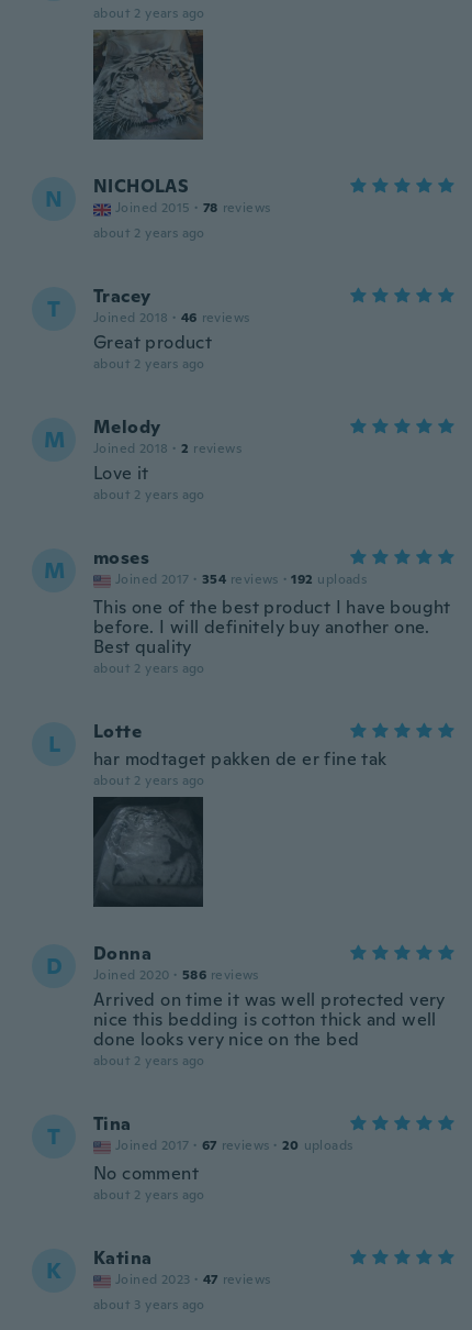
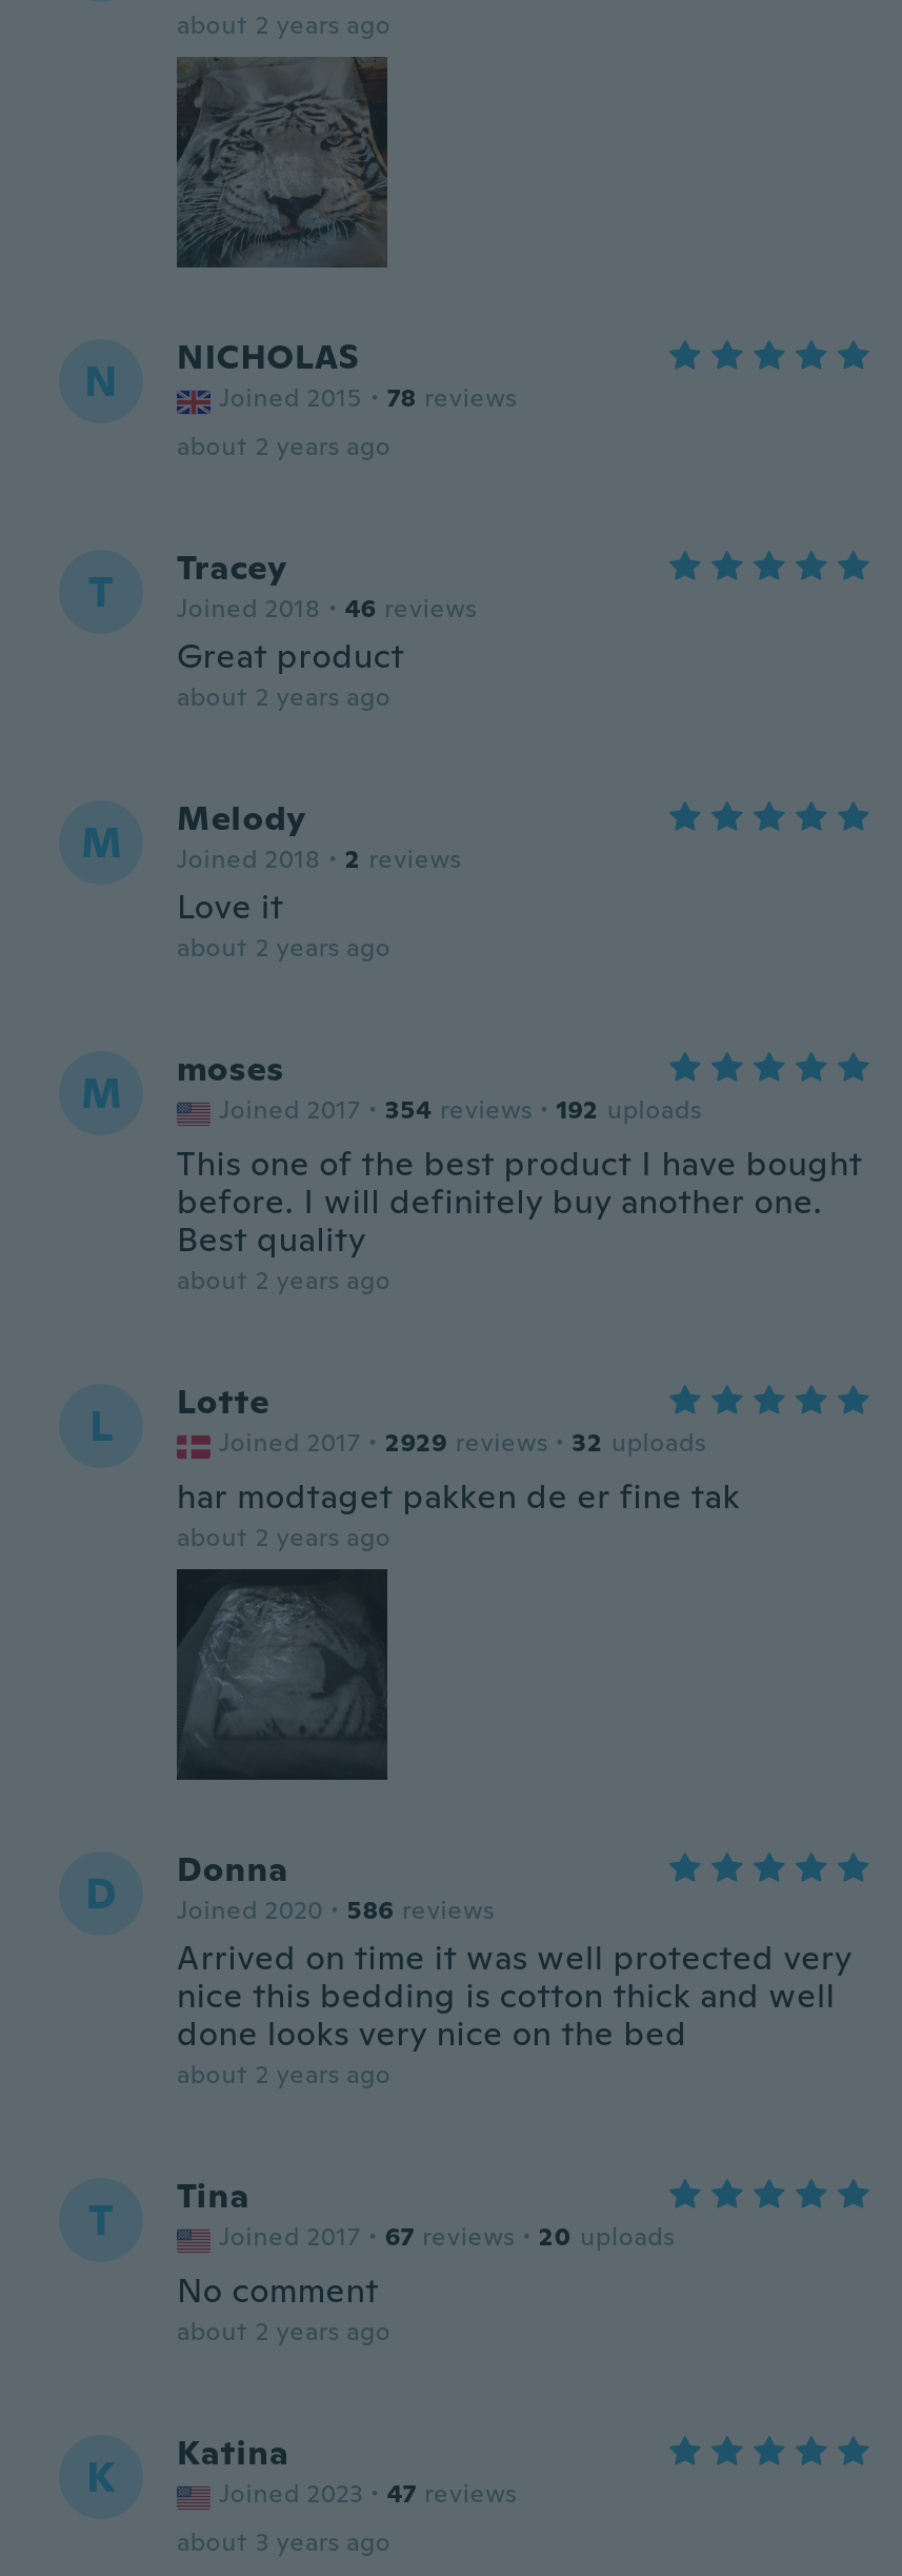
+ Joined 2017 · 2929 reviews · 32 uploads
